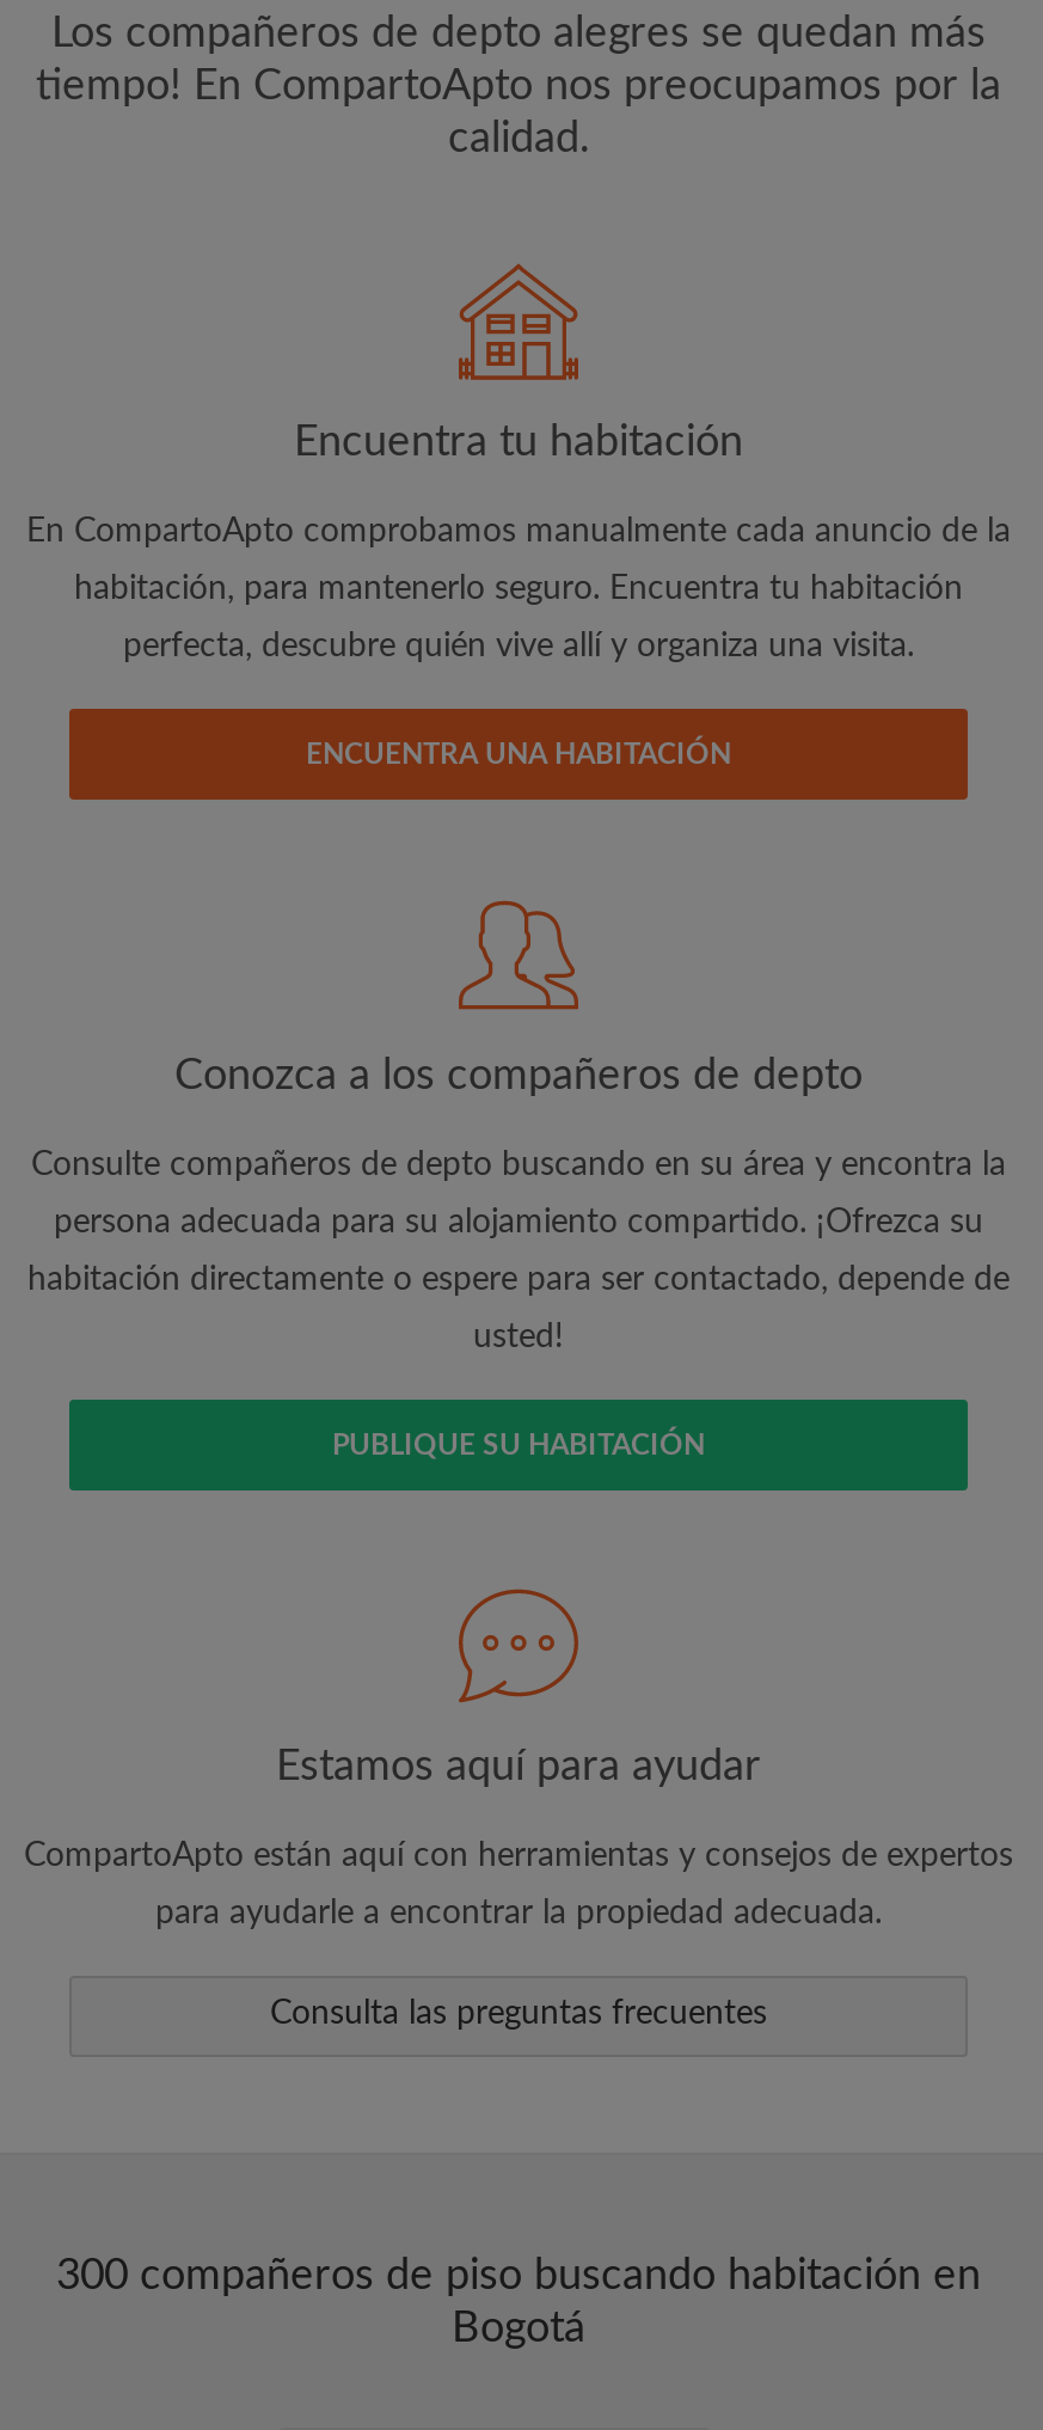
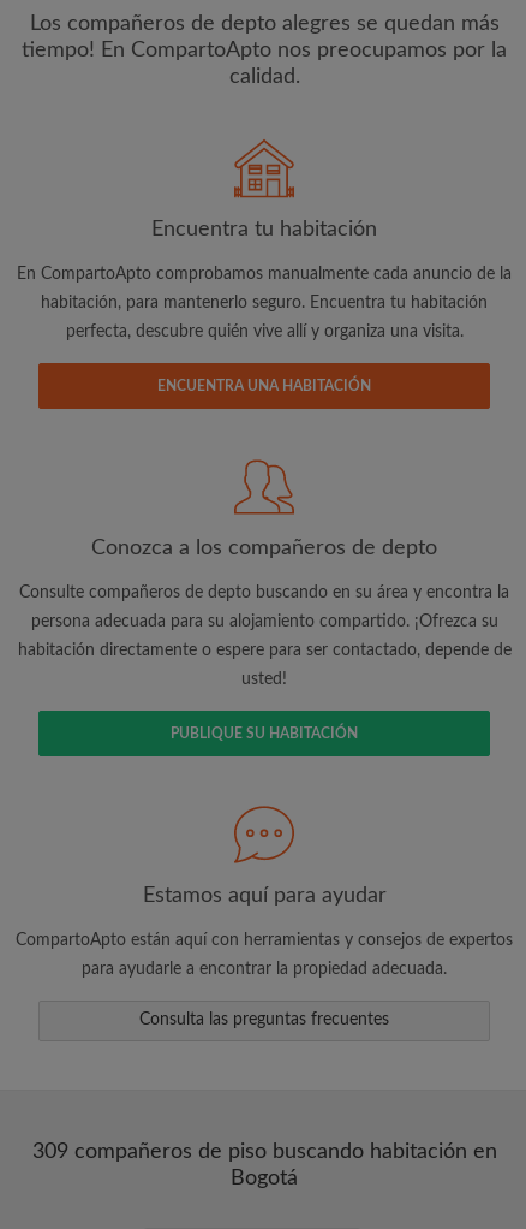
- 300 compañeros de piso buscando habitación en
+ 309 compañeros de piso buscando habitación en
